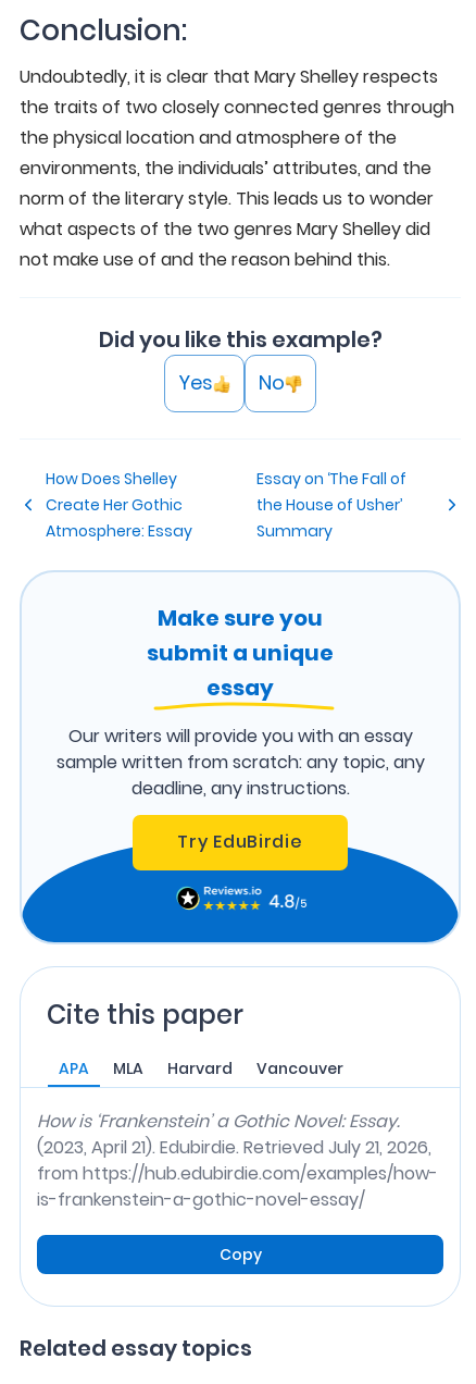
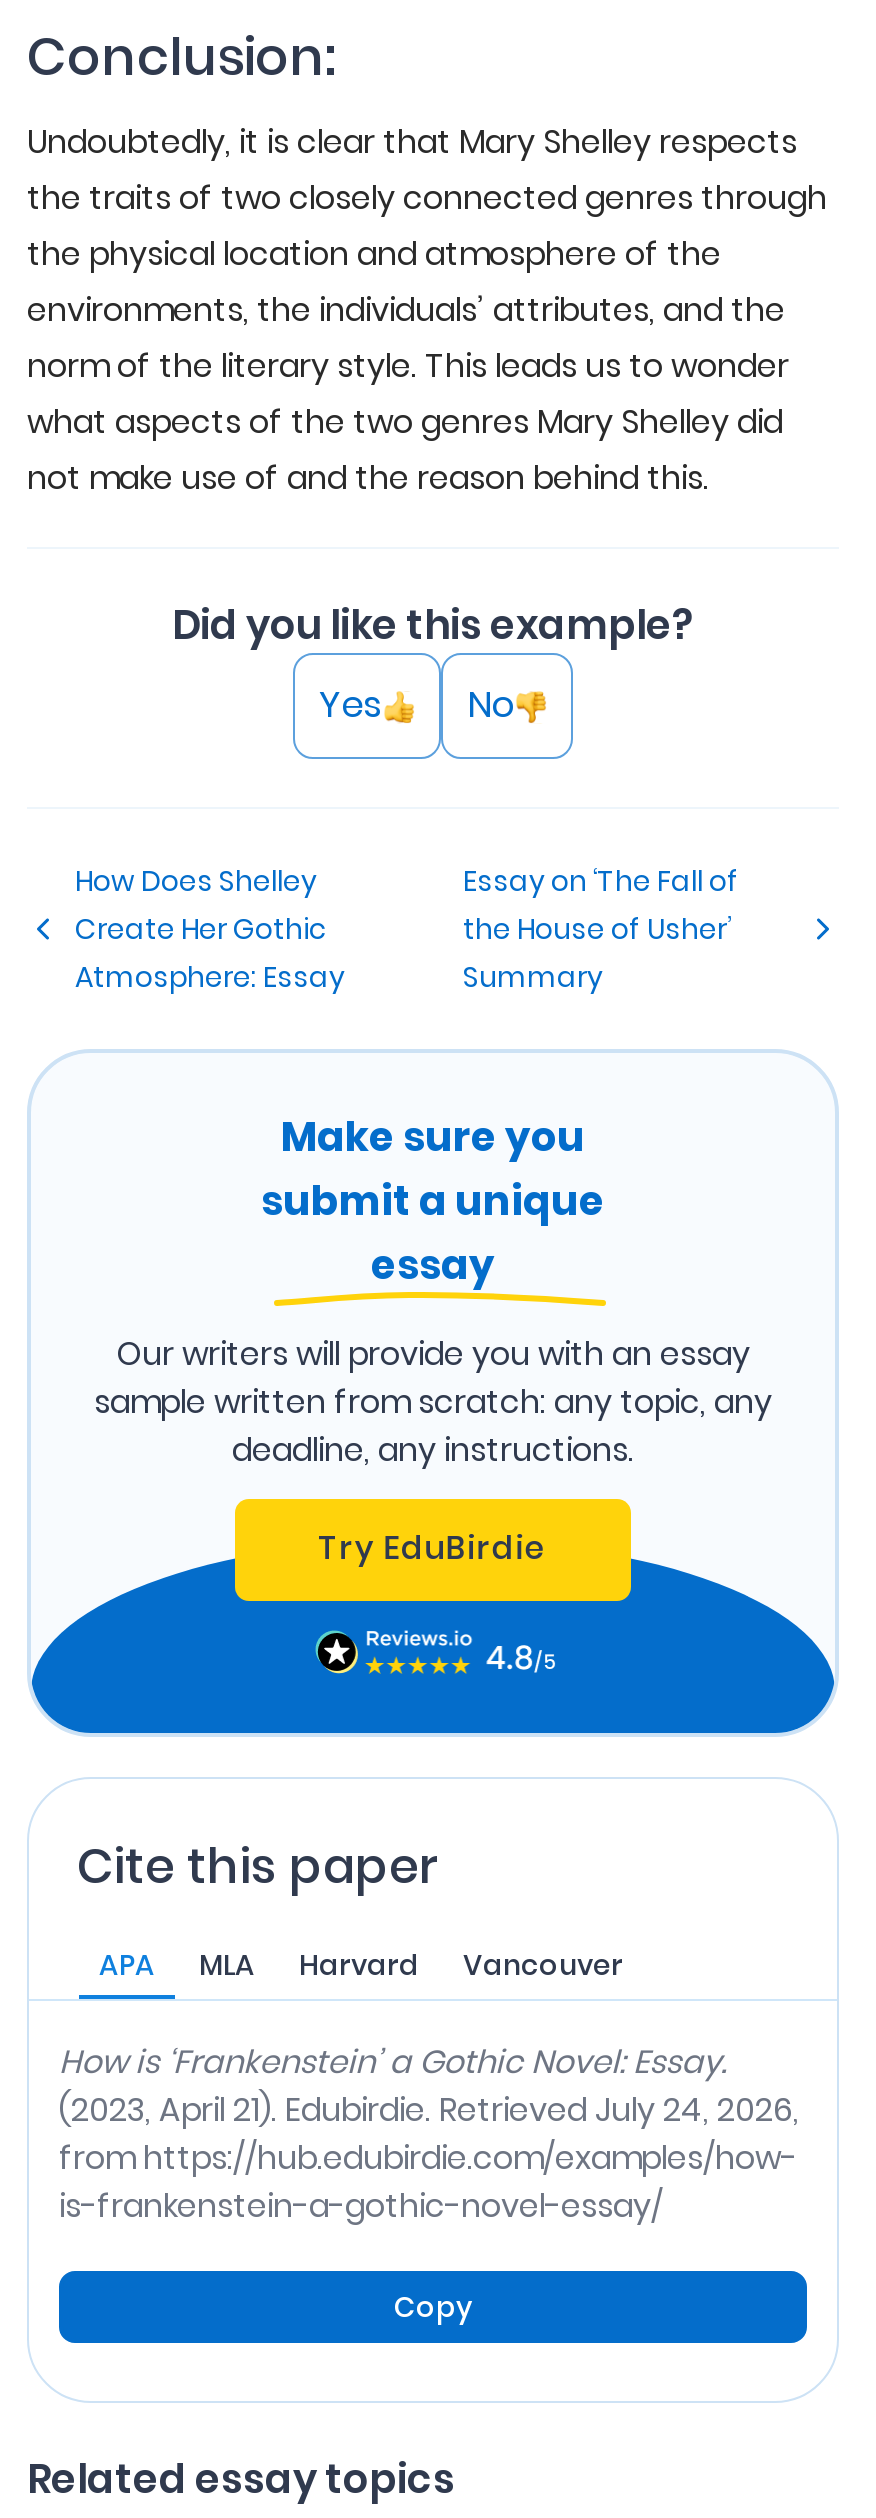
- (2023, April 21). Edubirdie. Retrieved July 21, 2026,
+ (2023, April 21). Edubirdie. Retrieved July 24, 2026,
